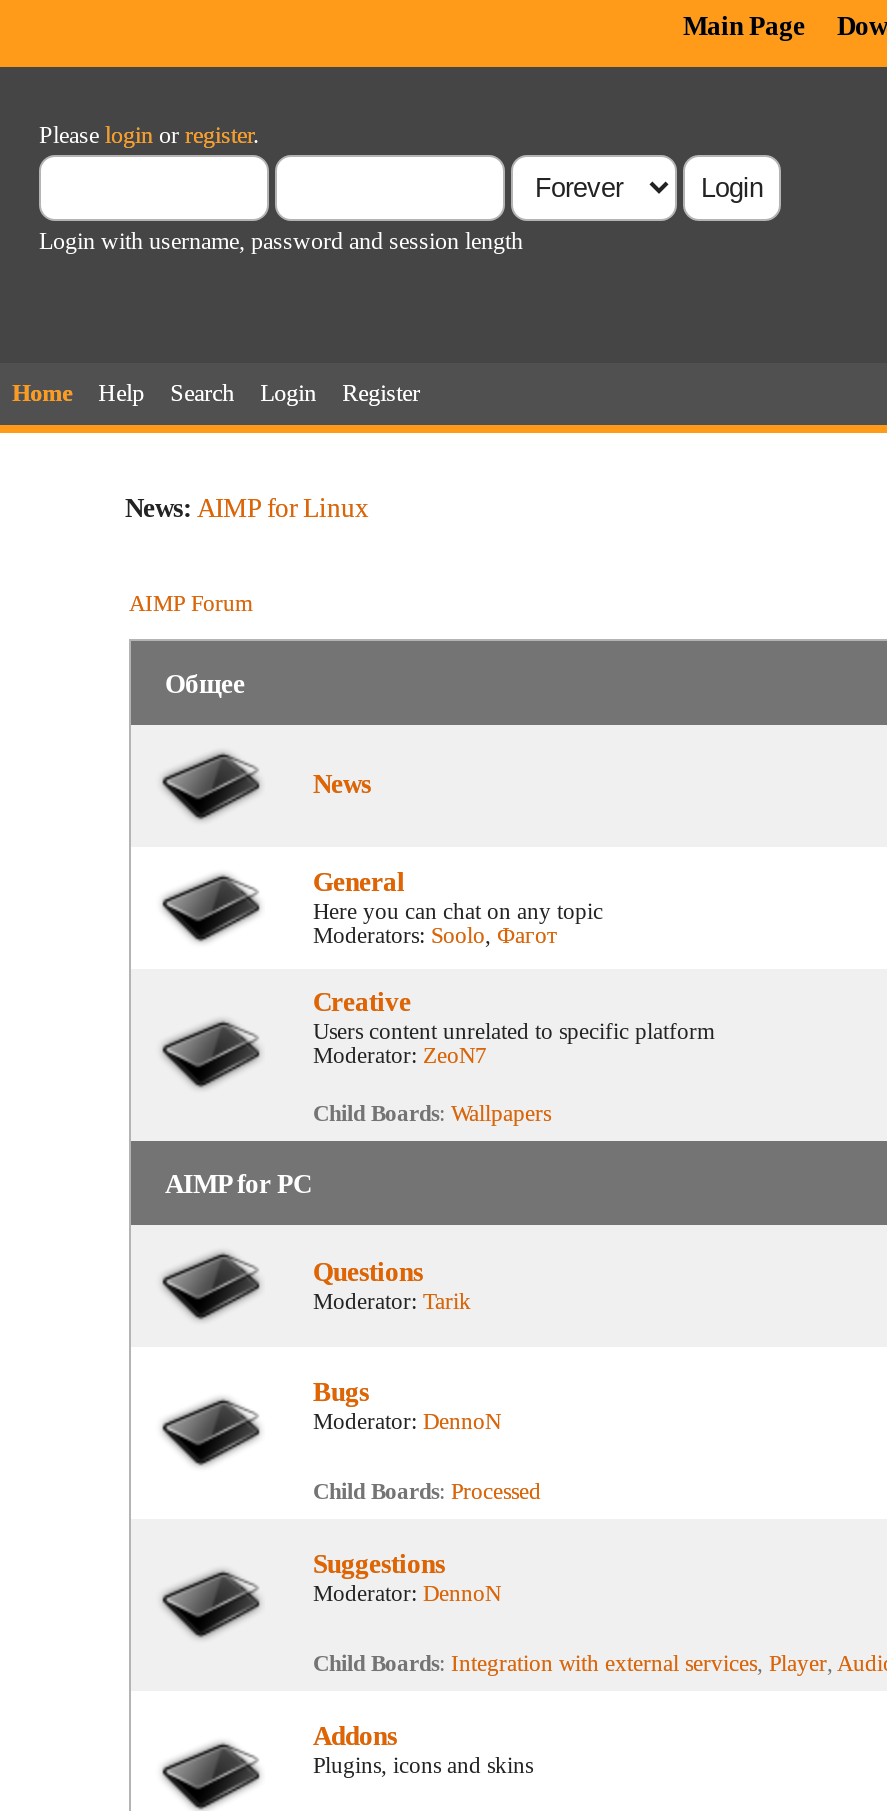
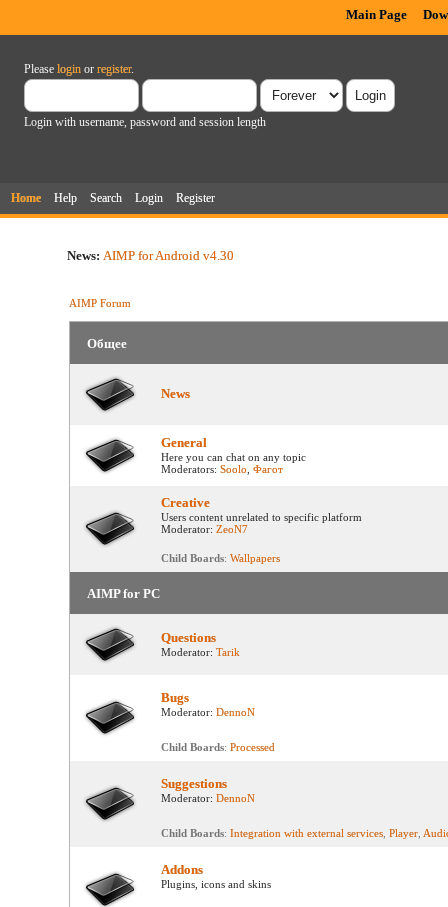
- News: AIMP for Linux
+ News: AIMP for Android v4.30
